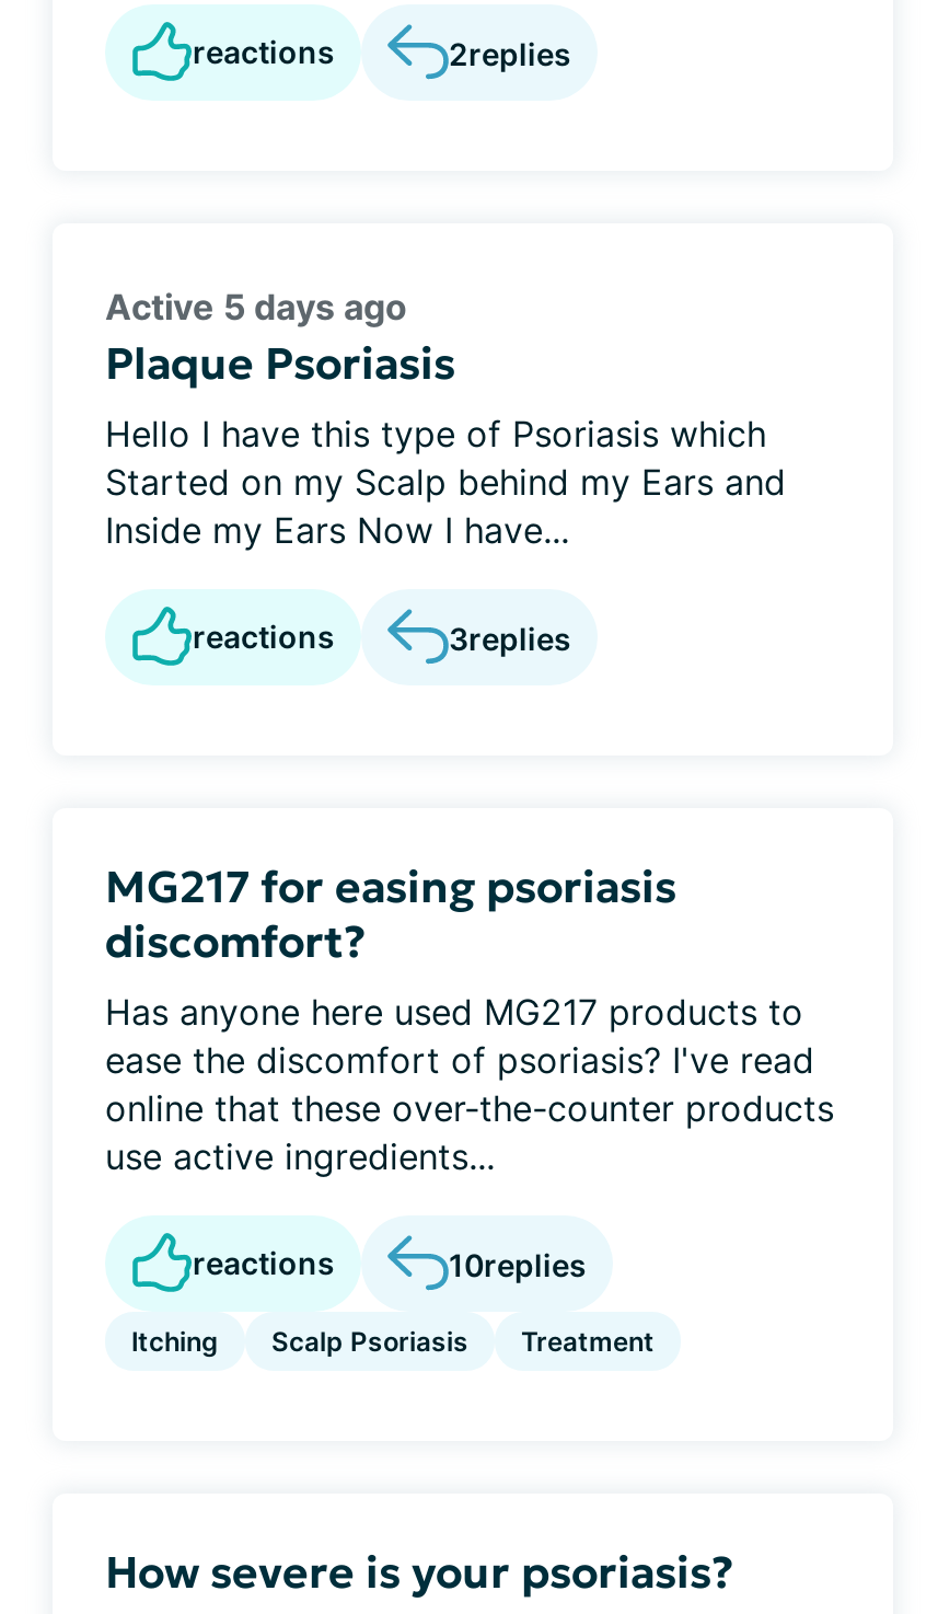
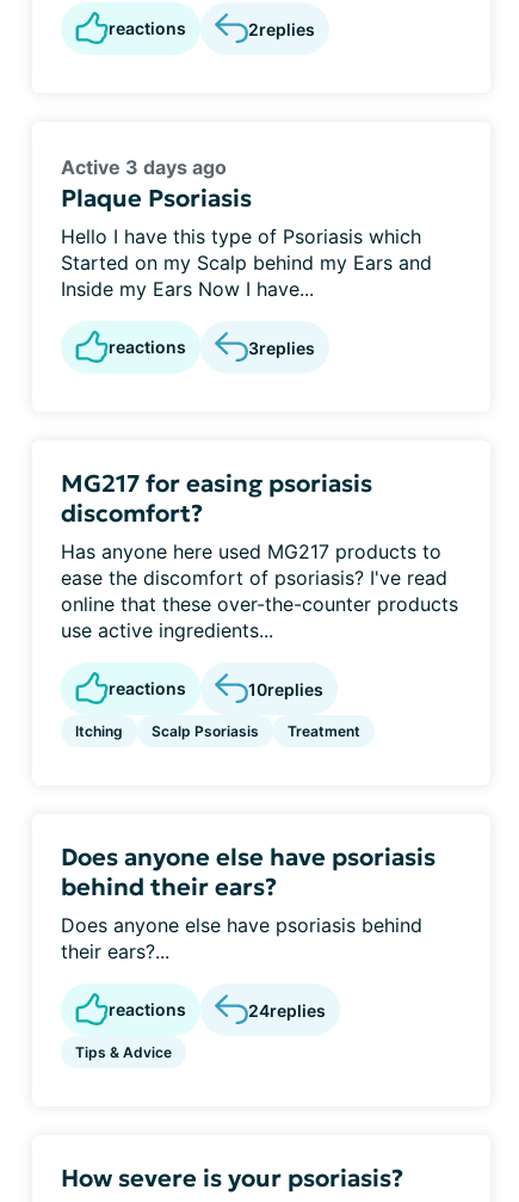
- Active 5 days ago
+ Active 3 days ago

+ Does anyone else have psoriasis
+ behind their ears?
+ Does anyone else have psoriasis behind
+ their ears?...
+ reactions
+ 24replies
+ Tips & Advice
